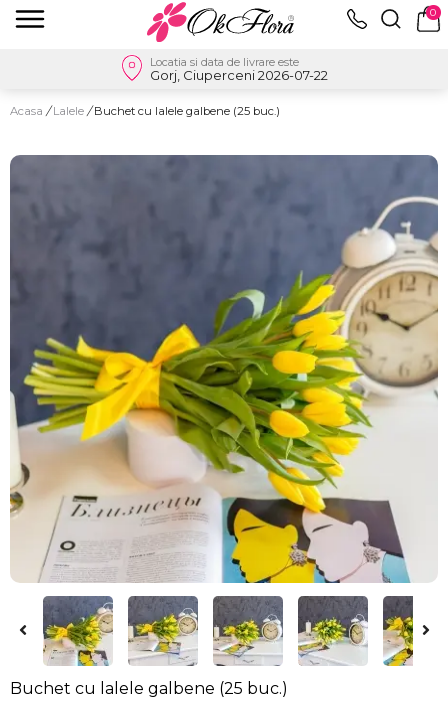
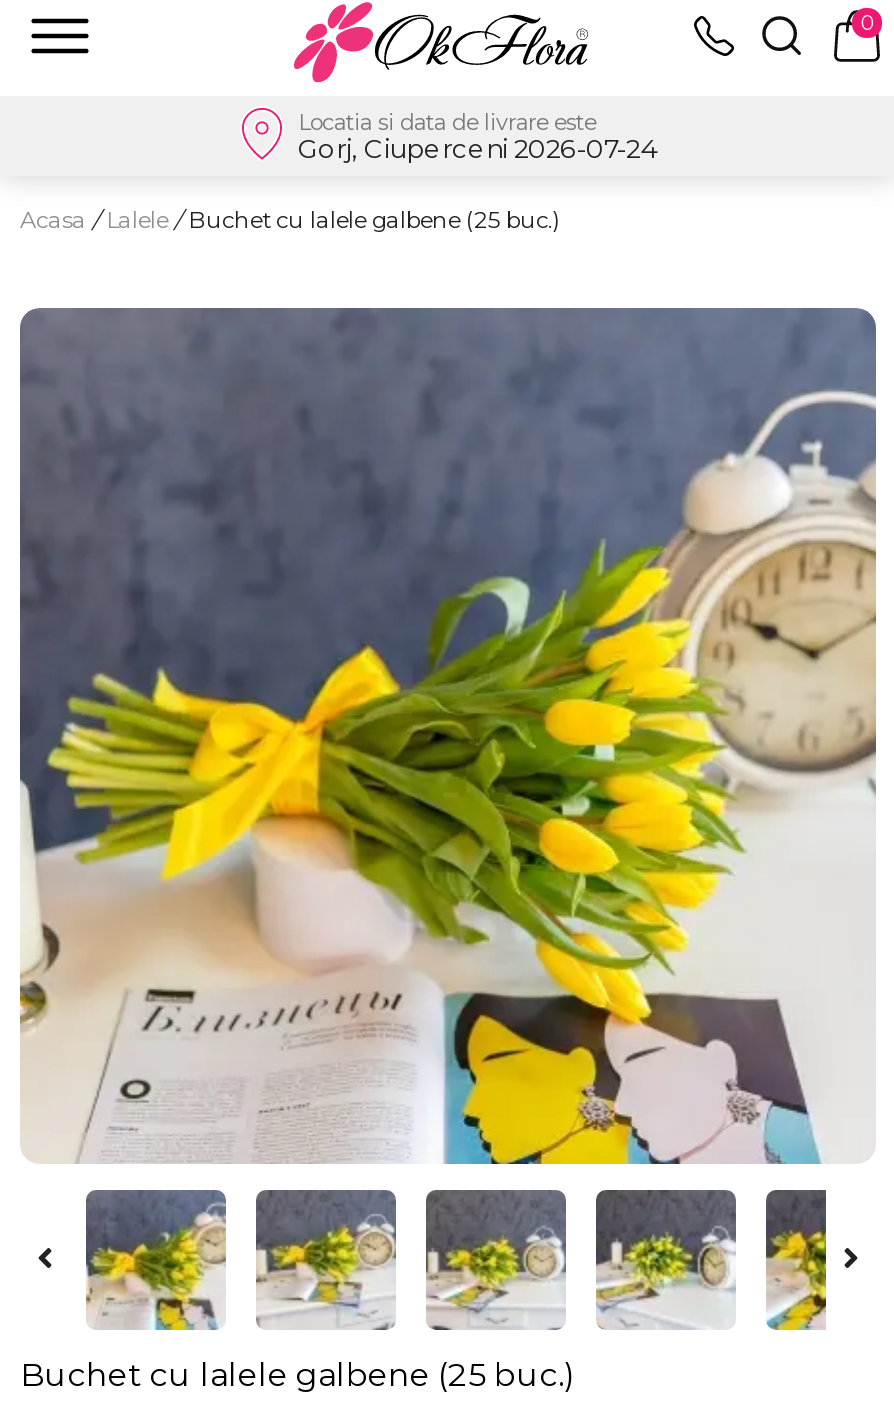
- Gorj, Ciuperceni 2026-07-22
+ Gorj, Ciuperceni 2026-07-24
